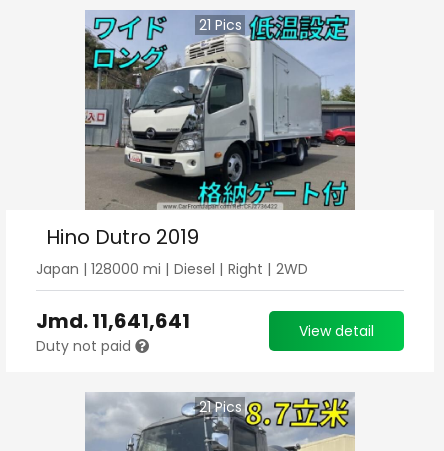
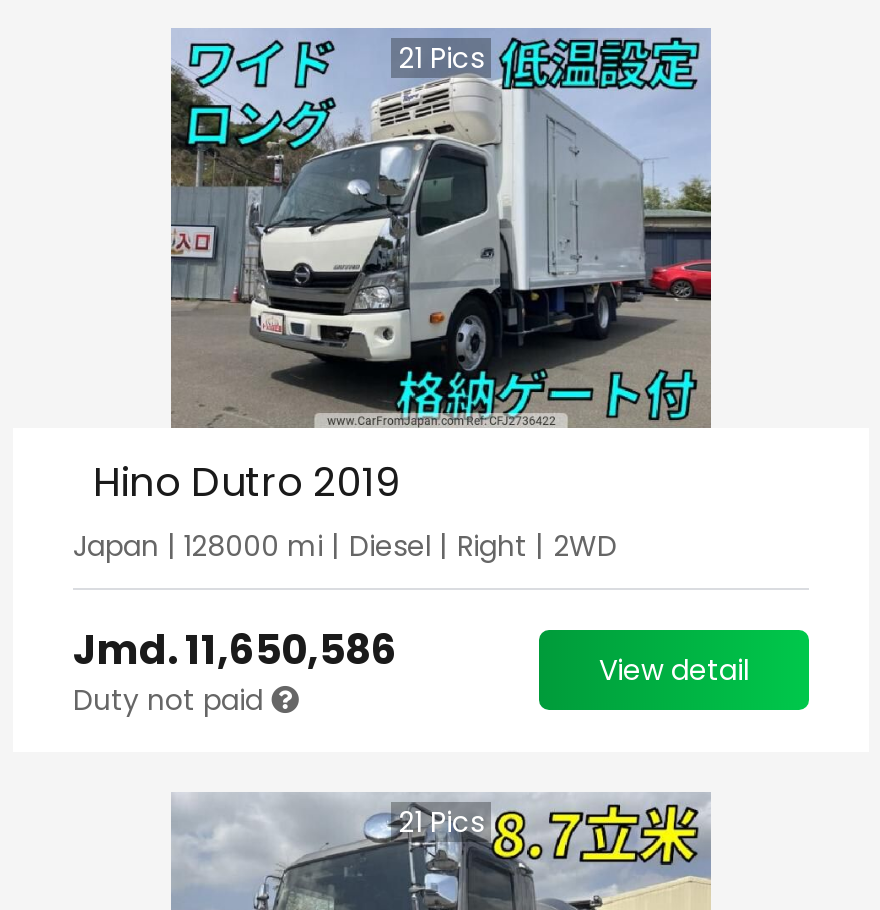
- Jmd.11,641,641
+ Jmd.11,650,586
